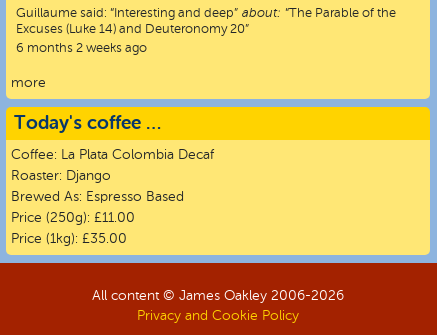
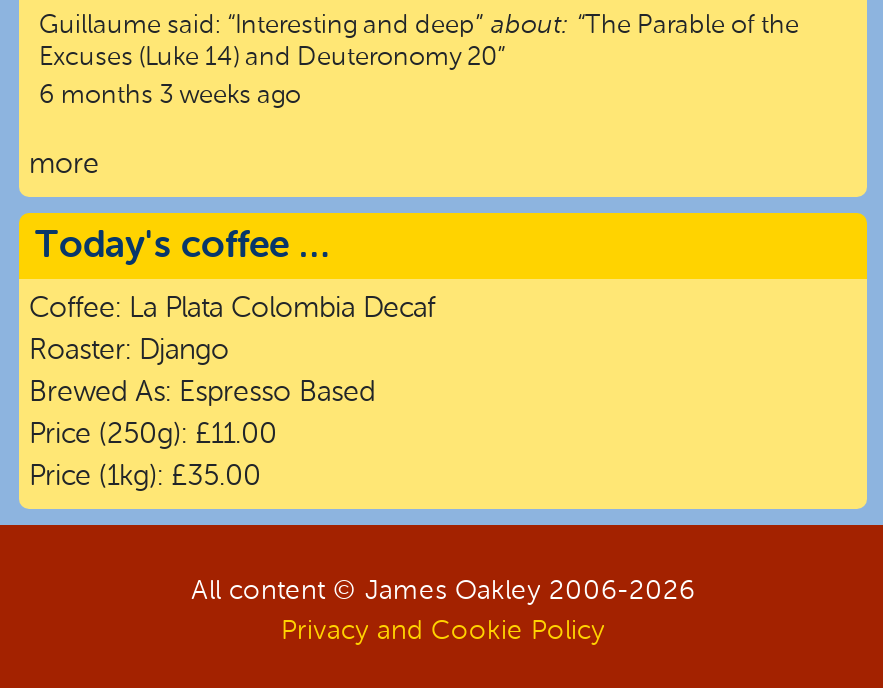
- 6 months 2 weeks ago
+ 6 months 3 weeks ago
